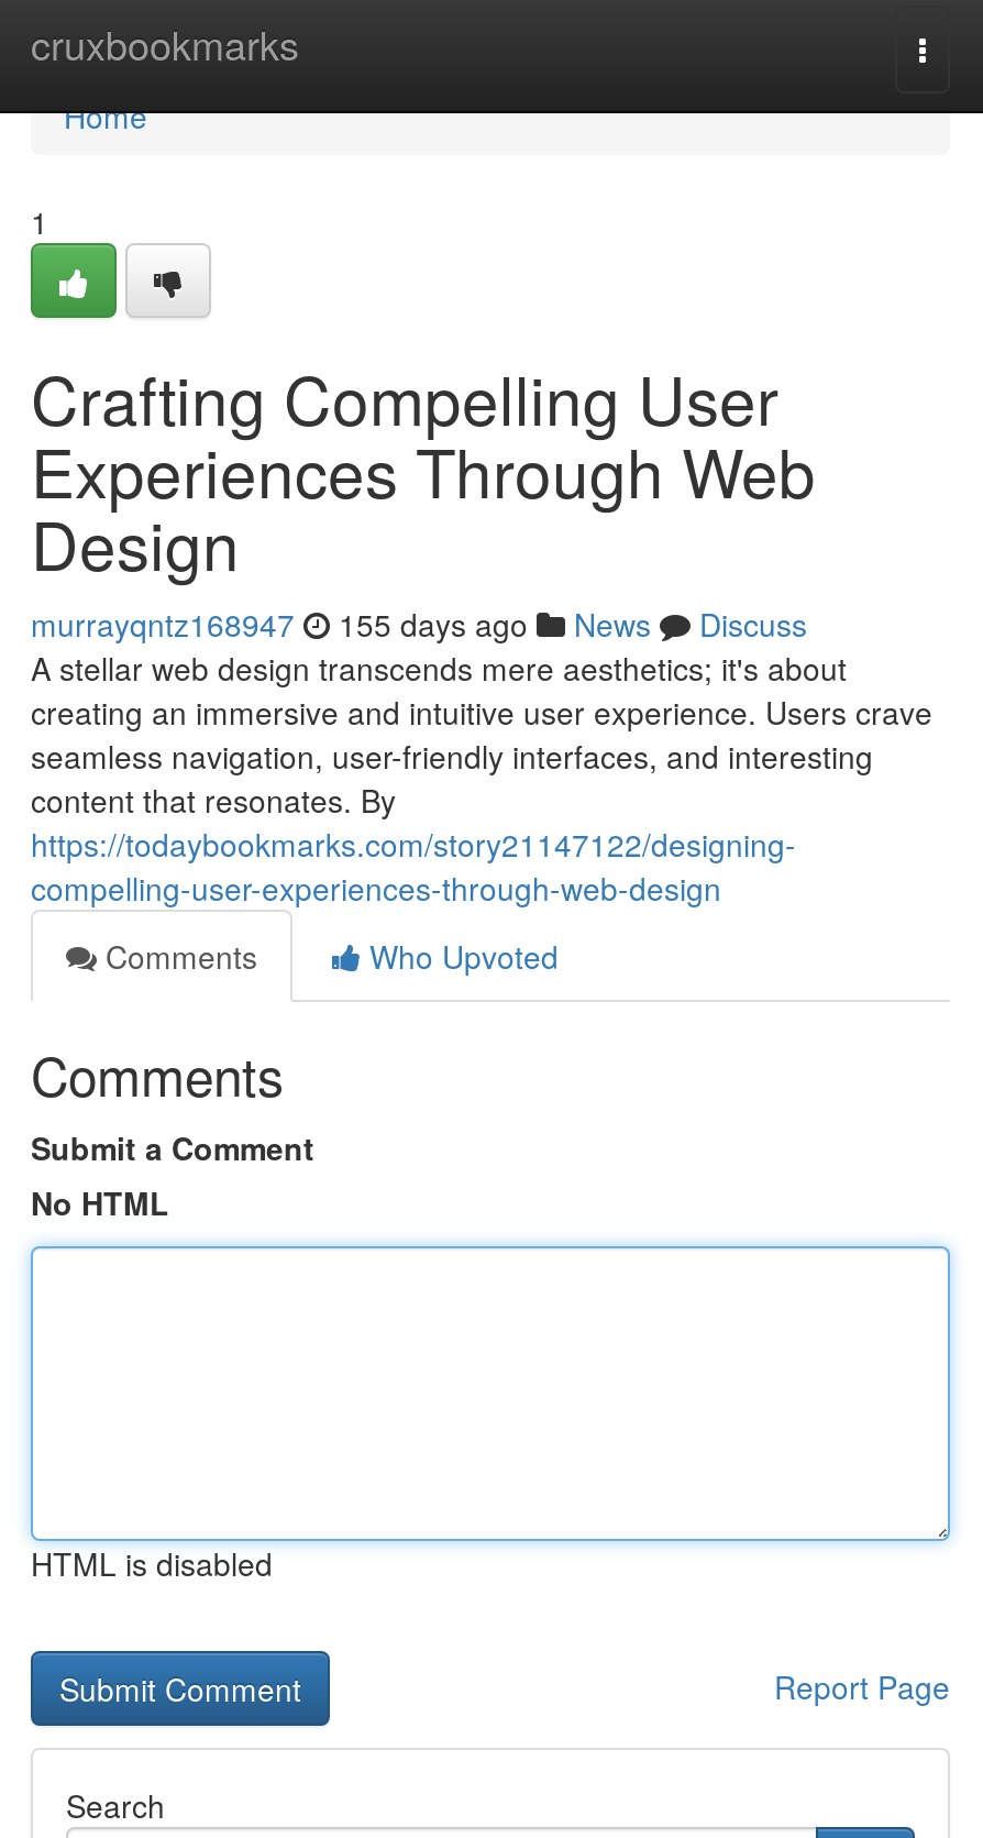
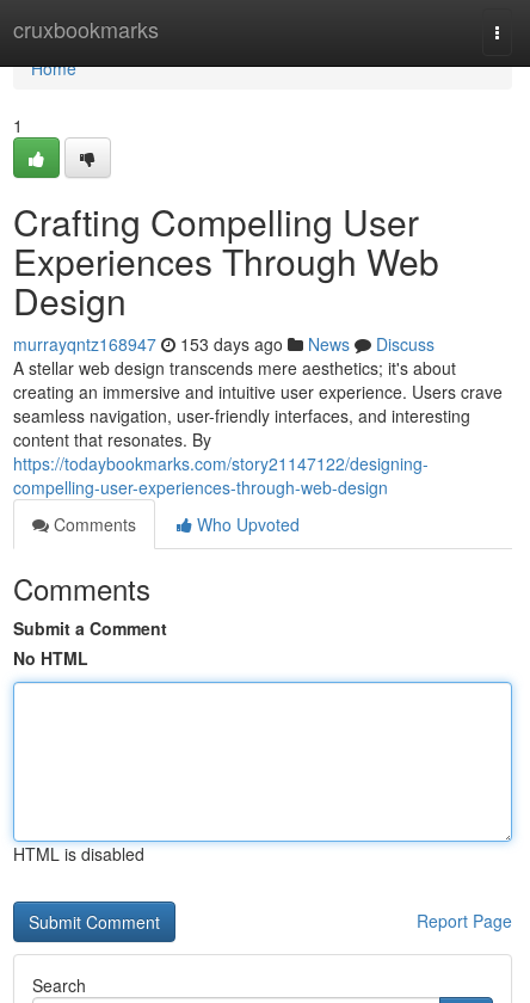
- murrayqntz168947 155 days ago News Discuss
+ murrayqntz168947 153 days ago News Discuss
